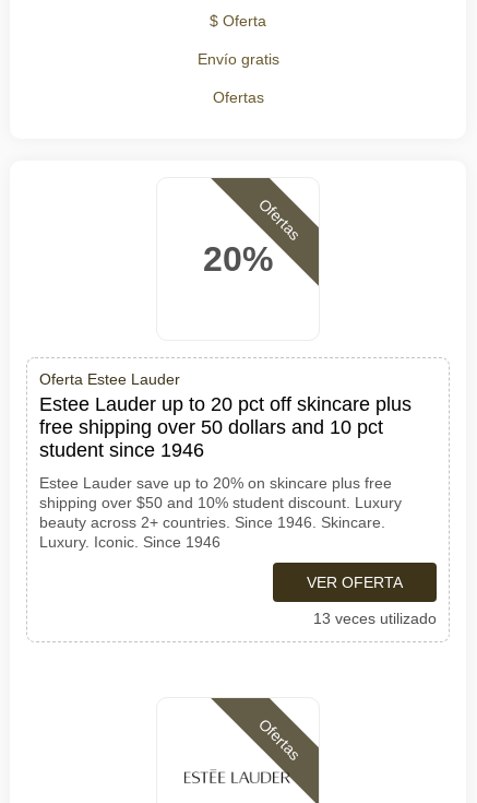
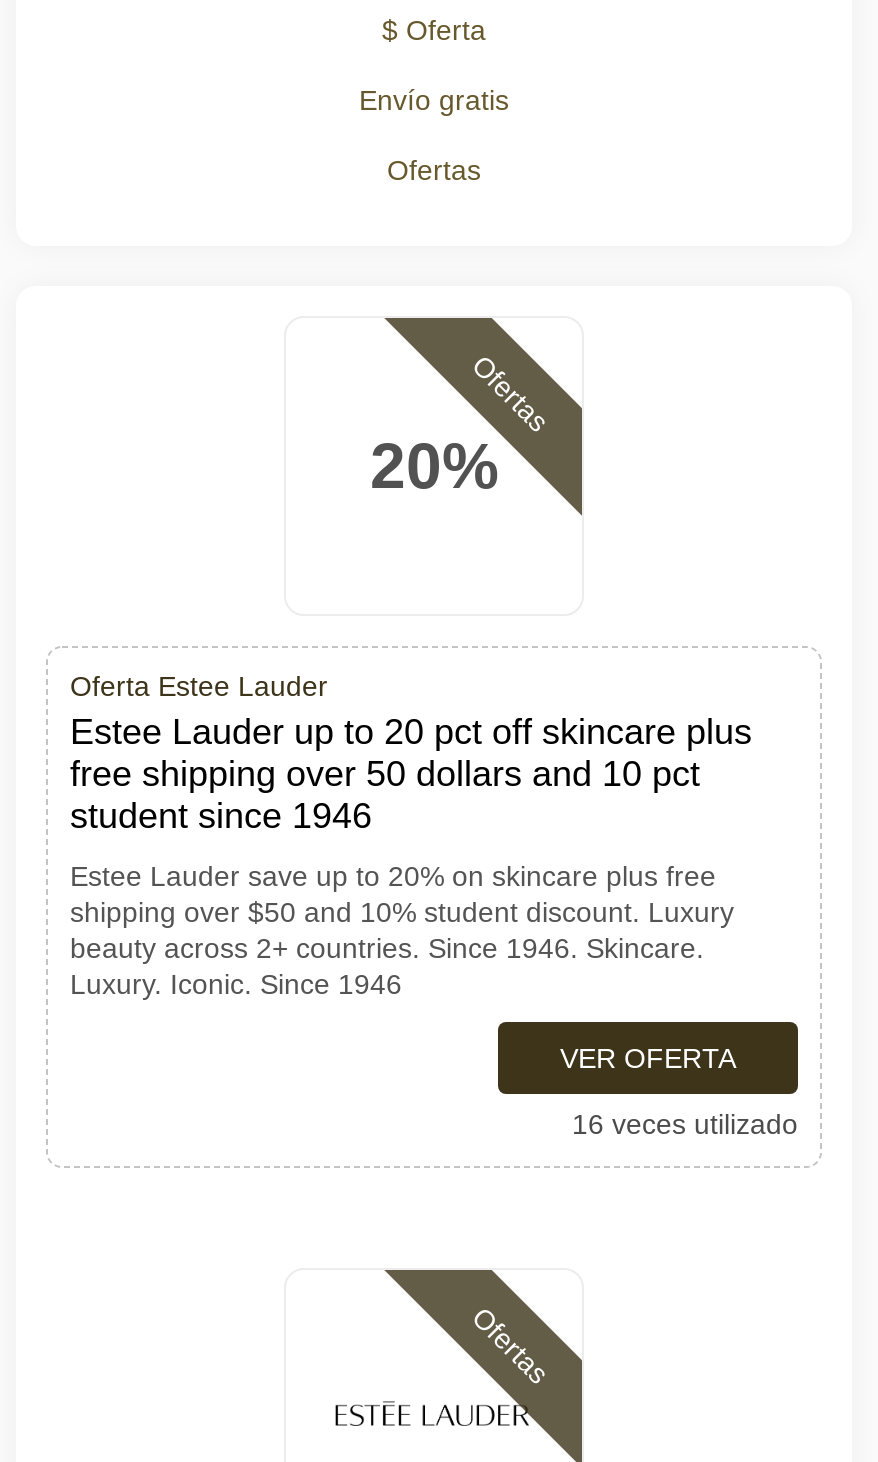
- 13 veces utilizado
+ 16 veces utilizado
